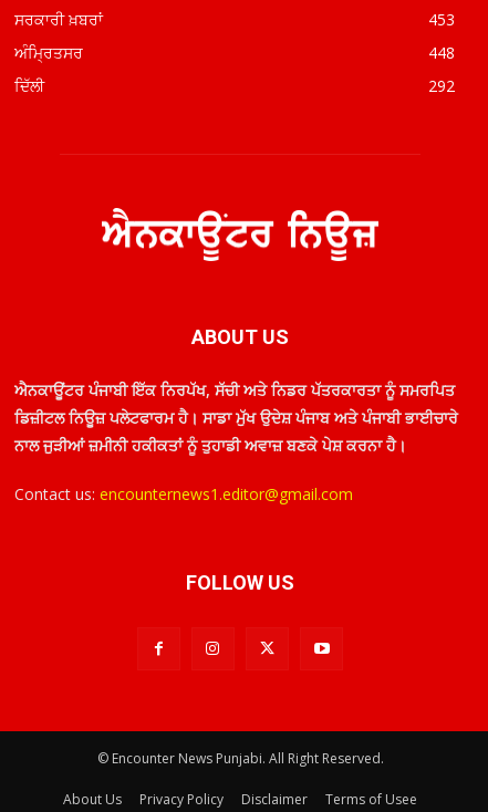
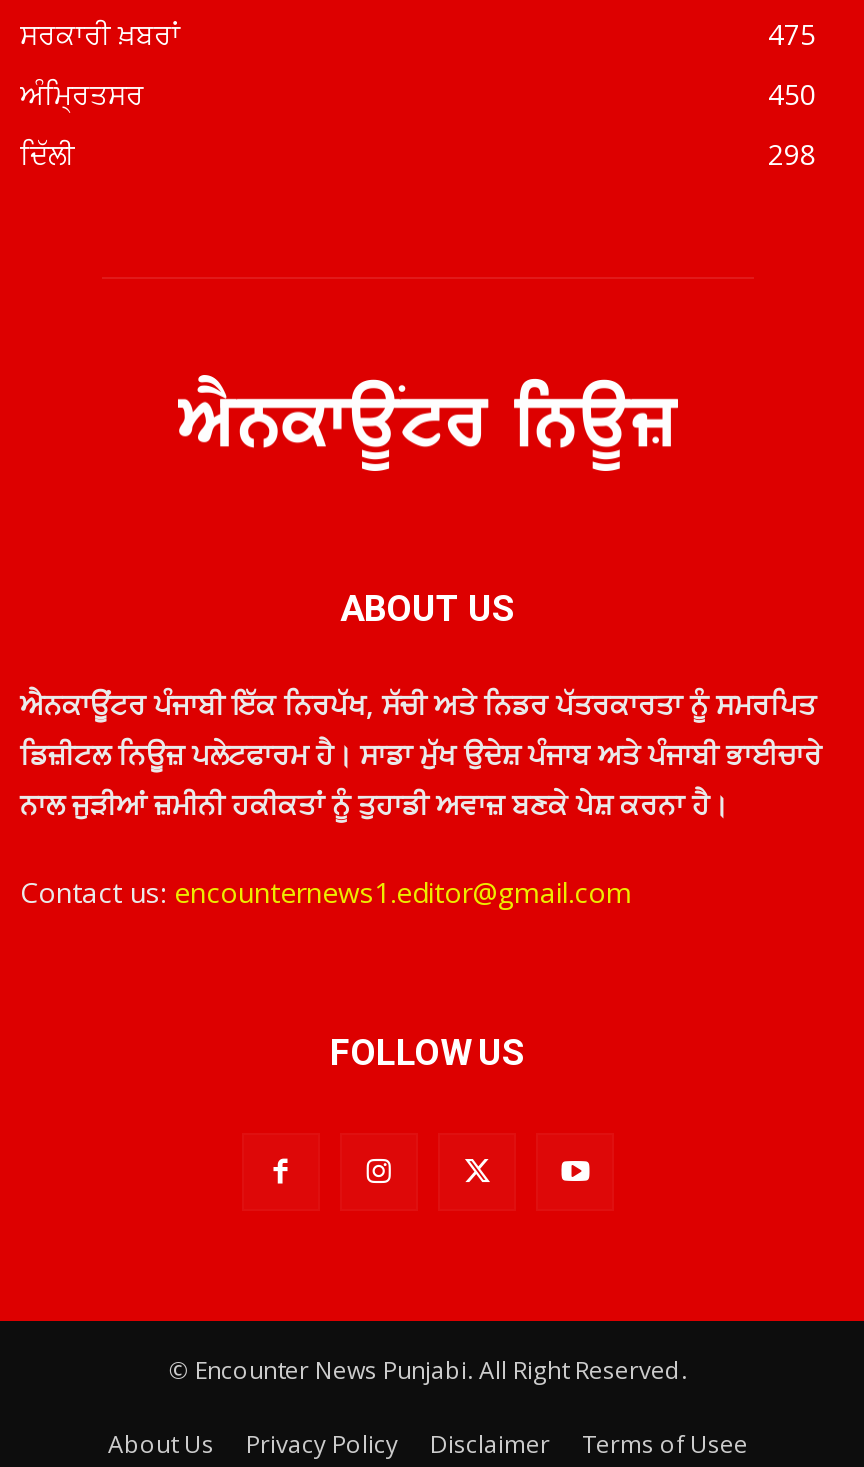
- 453
+ 475

- 448
+ 450

- 292
+ 298
